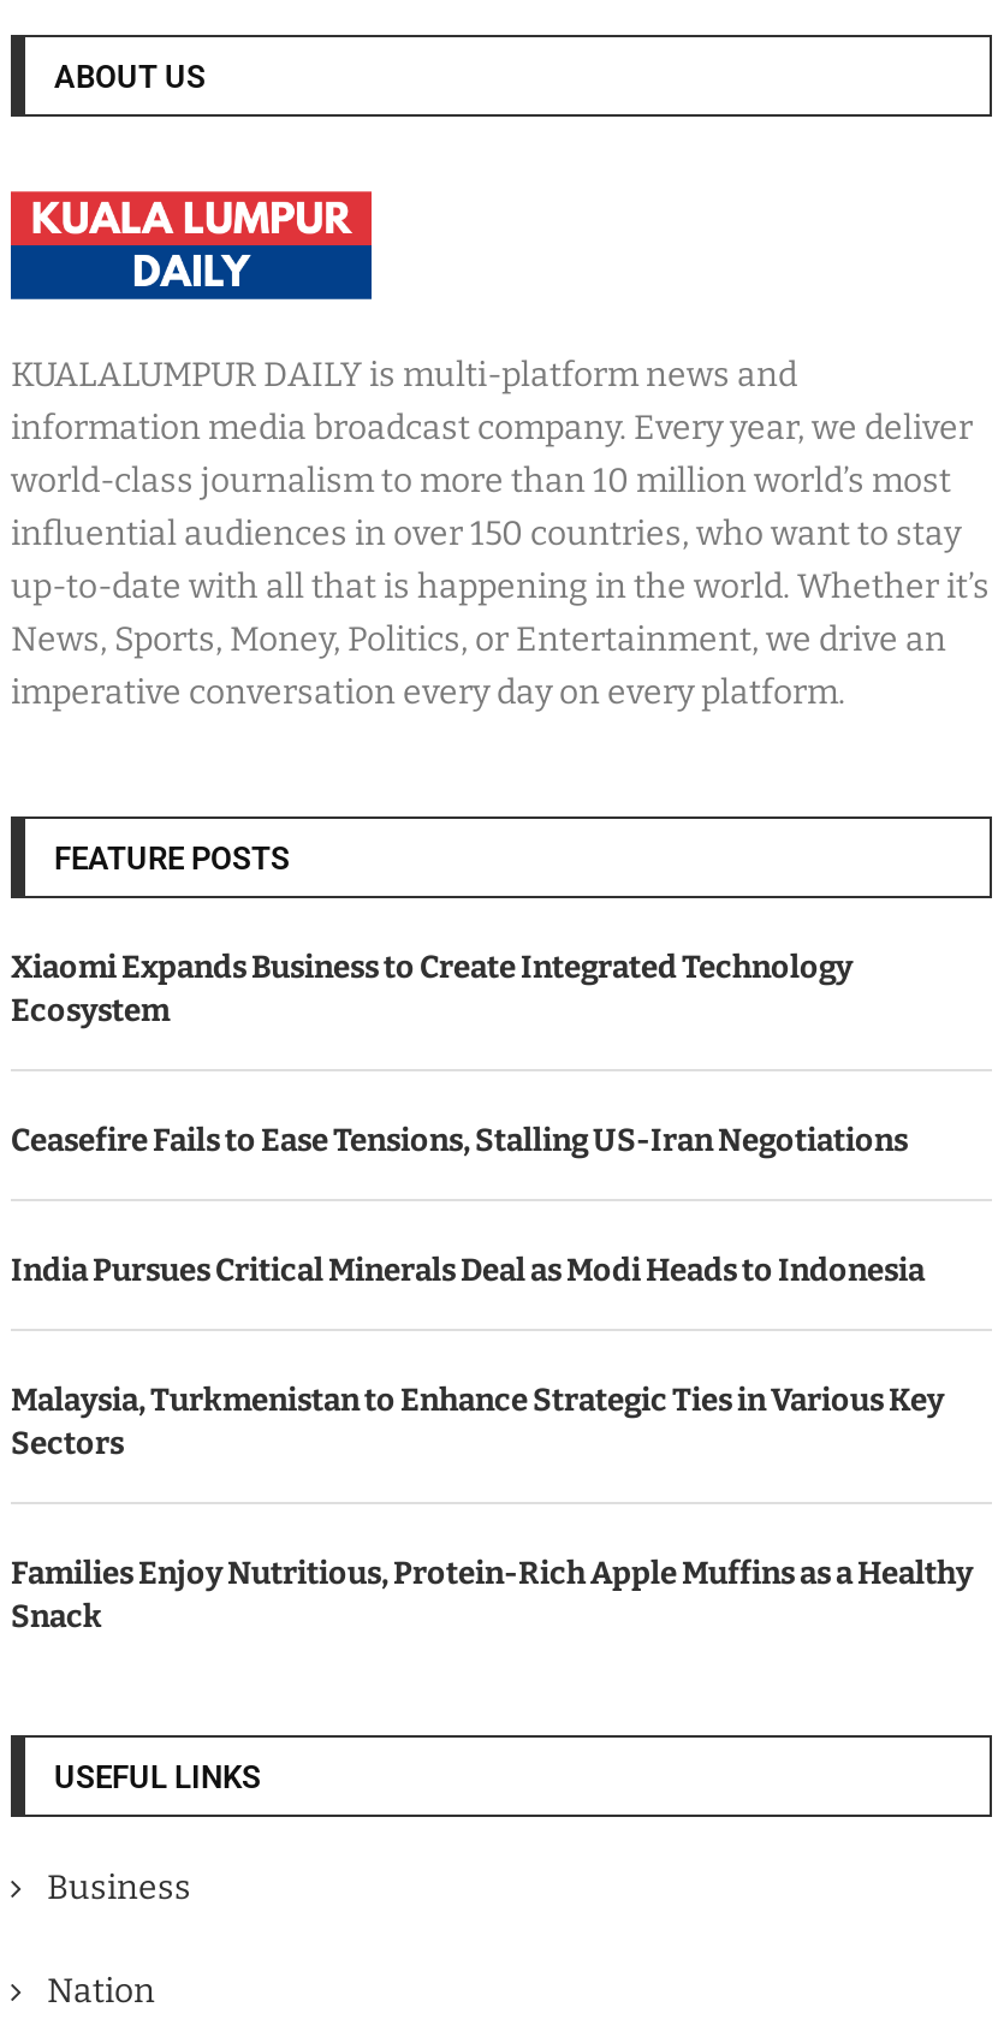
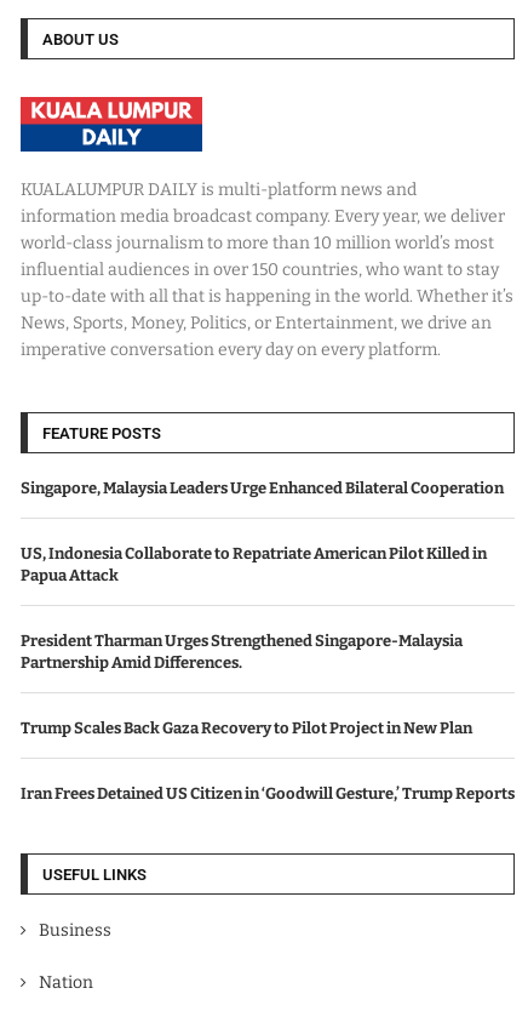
- Xiaomi Expands Business to Create Integrated Technology
- Ecosystem
+ Singapore, Malaysia Leaders Urge Enhanced Bilateral Cooperation

- Ceasefire Fails to Ease Tensions, Stalling US-Iran Negotiations
+ US, Indonesia Collaborate to Repatriate American Pilot Killed in
+ Papua Attack

- India Pursues Critical Minerals Deal as Modi Heads to Indonesia
+ President Tharman Urges Strengthened Singapore-Malaysia
+ Partnership Amid Differences.

- Malaysia, Turkmenistan to Enhance Strategic Ties in Various Key
- Sectors
+ Trump Scales Back Gaza Recovery to Pilot Project in New Plan

- Families Enjoy Nutritious, Protein-Rich Apple Muffins as a Healthy
- Snack
+ Iran Frees Detained US Citizen in ‘Goodwill Gesture,’ Trump Reports
